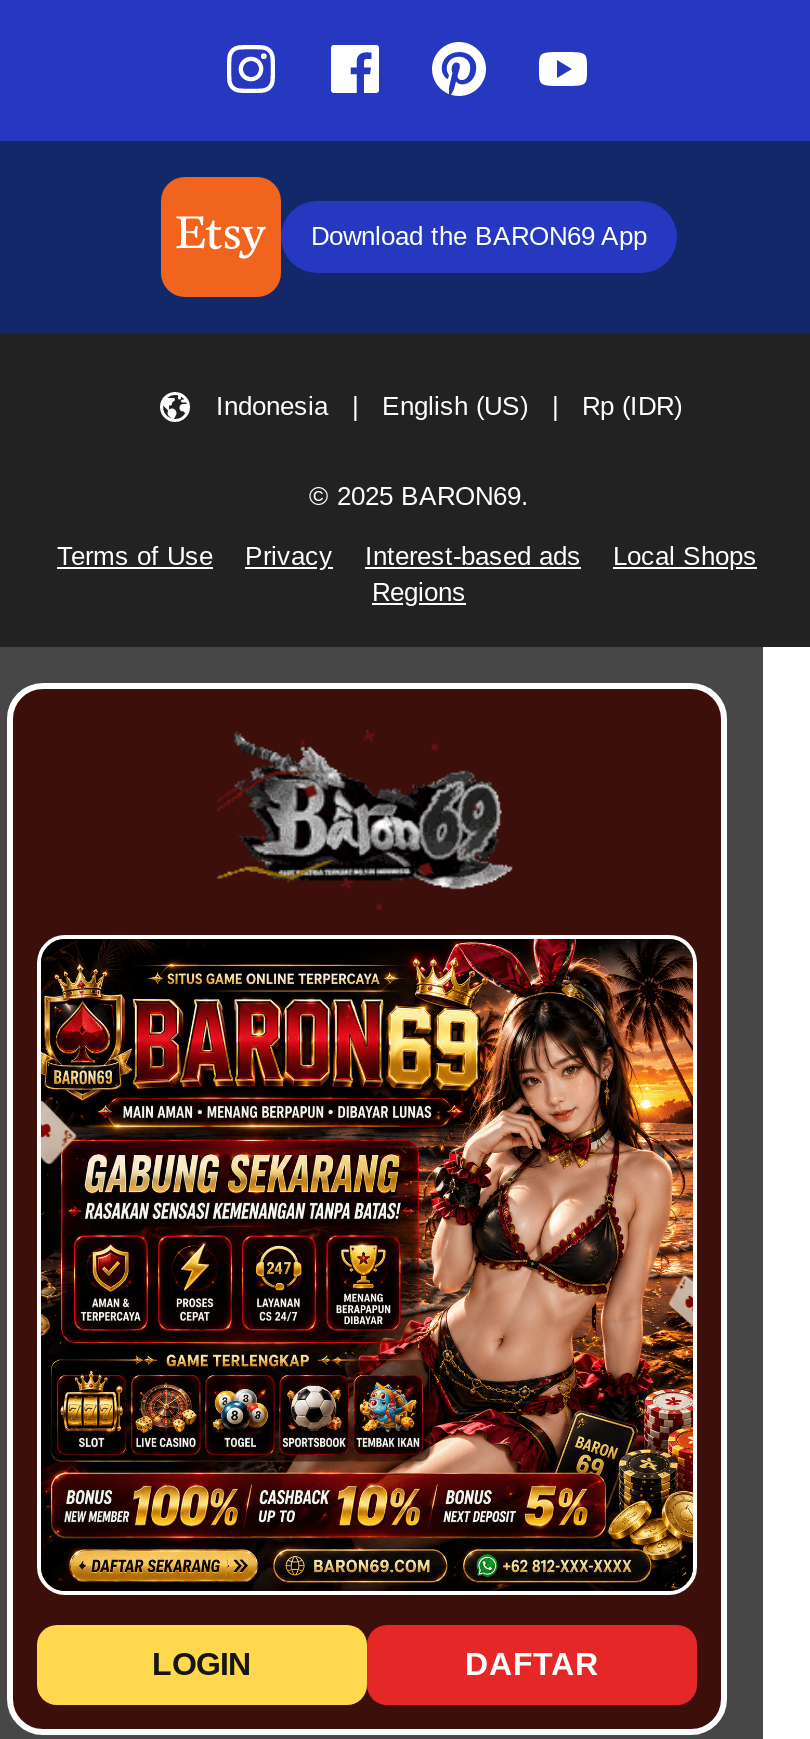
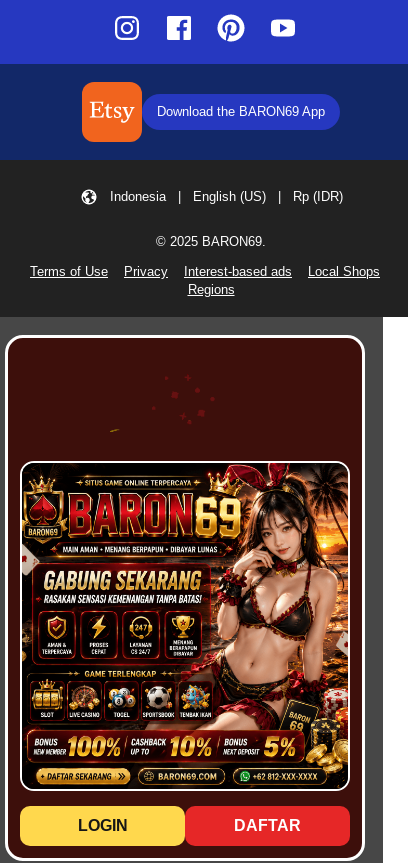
- [image]
